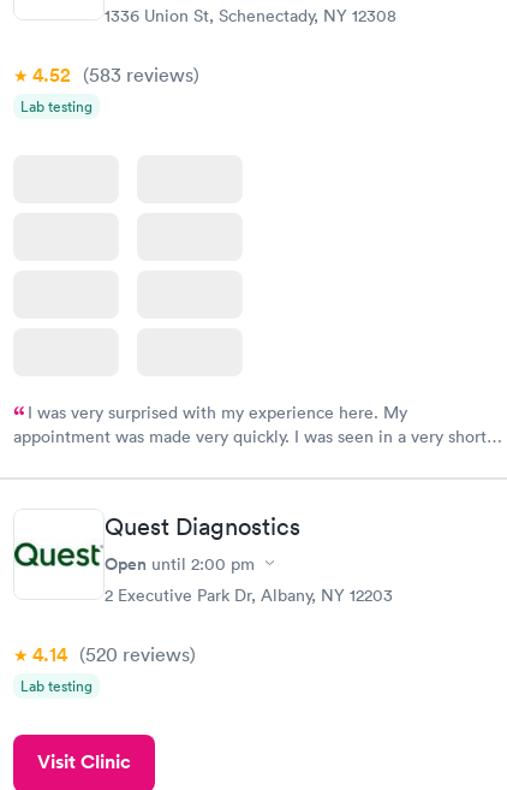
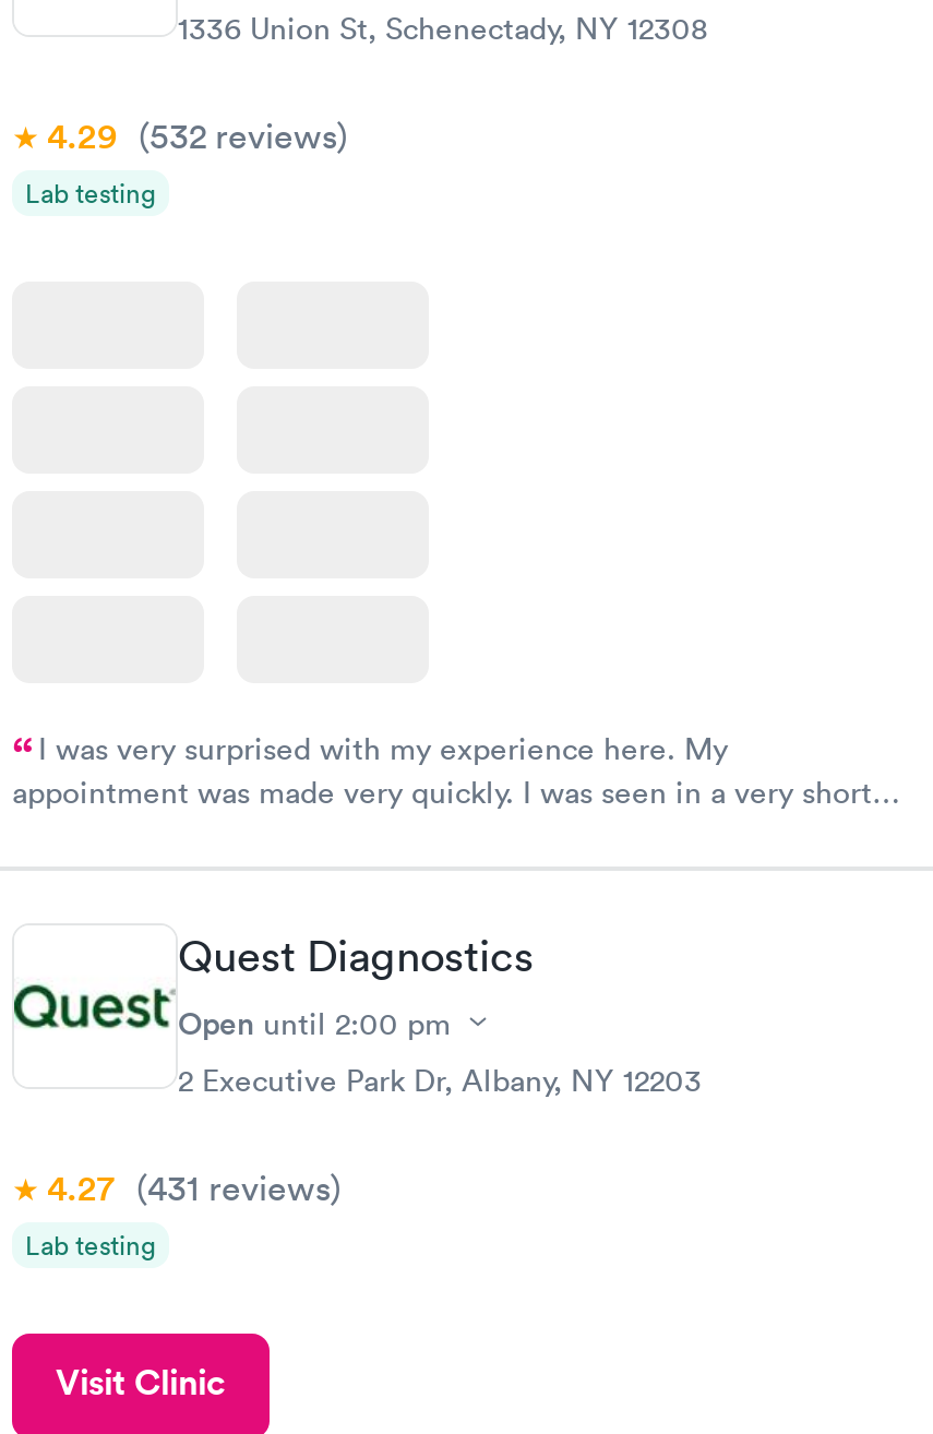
- 4.52 (583 reviews)
+ 4.29 (532 reviews)

- 4.14 (520 reviews)
+ 4.27 (431 reviews)
